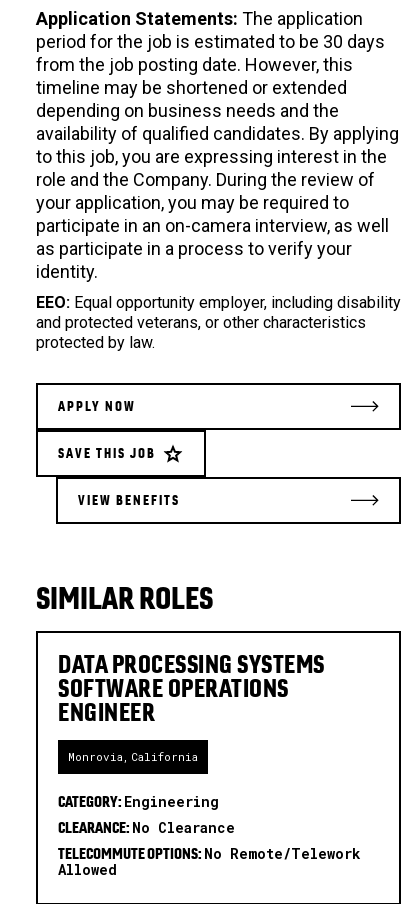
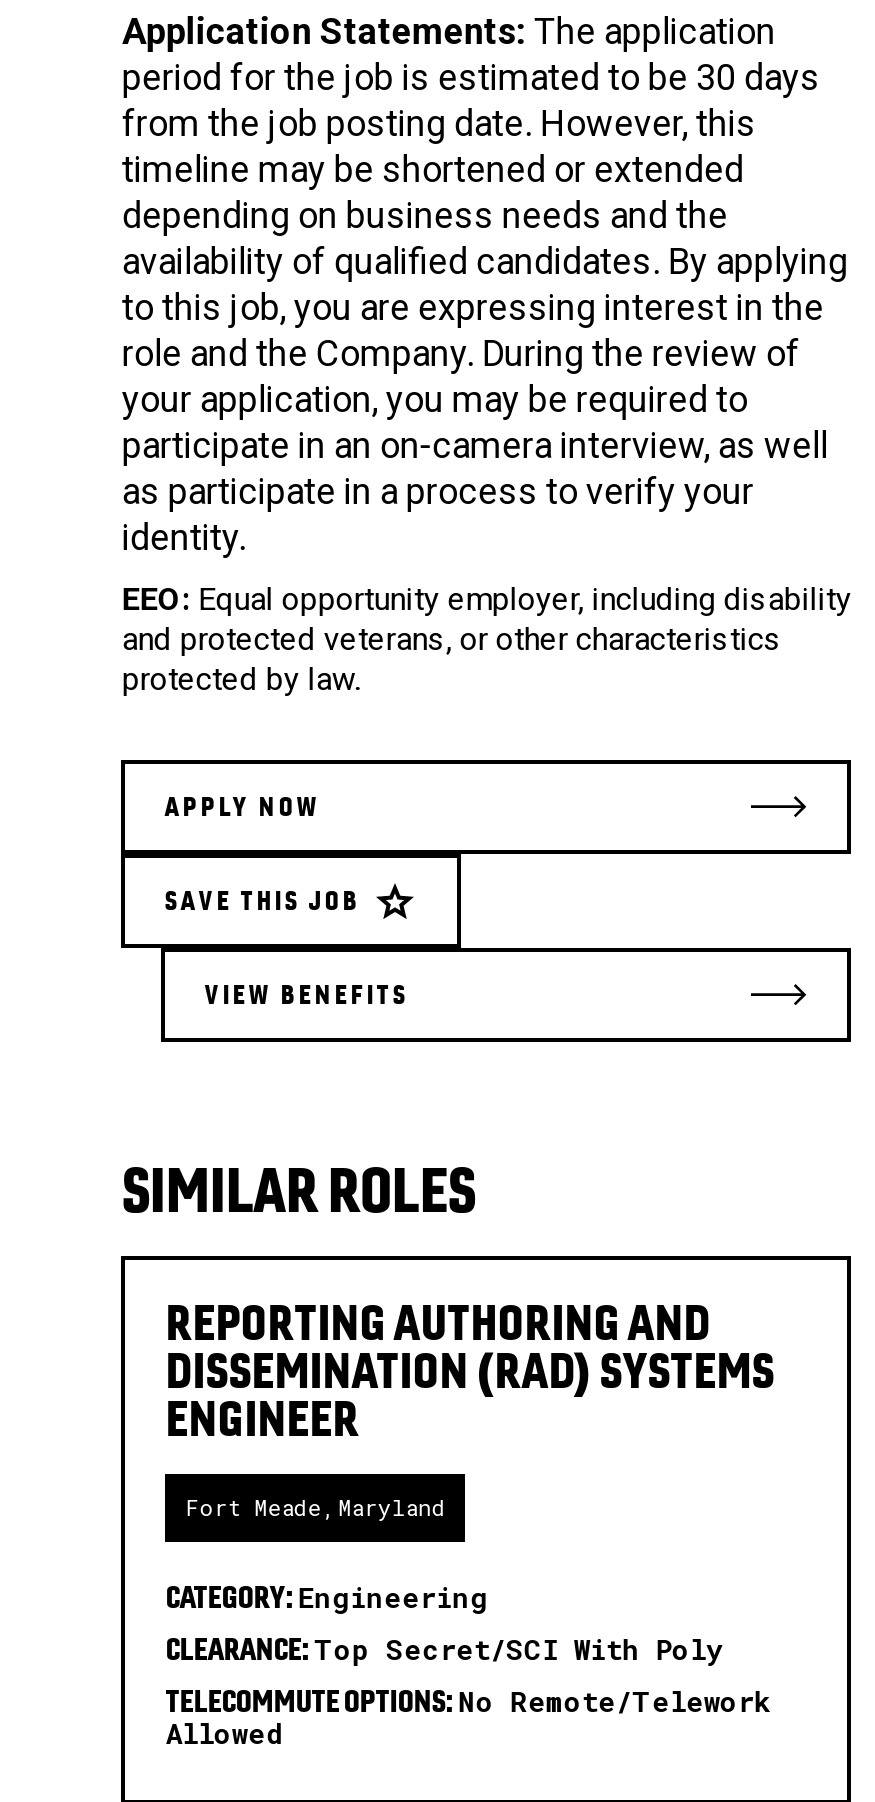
- DATA PROCESSING SYSTEMS
- SOFTWARE OPERATIONS
+ REPORTING AUTHORING AND
+ DISSEMINATION (RAD) SYSTEMS

- Monrovia, California
+ Fort Meade, Maryland

- CLEARANCE: No Clearance
+ CLEARANCE: Top Secret/SCI With Poly
